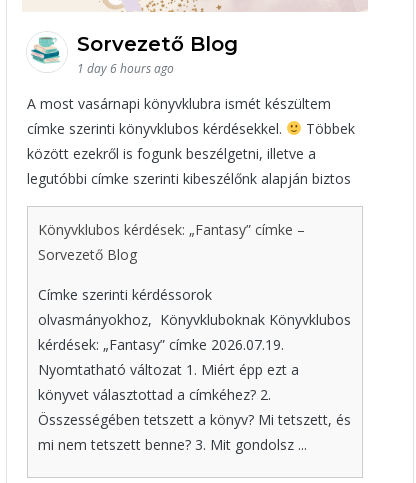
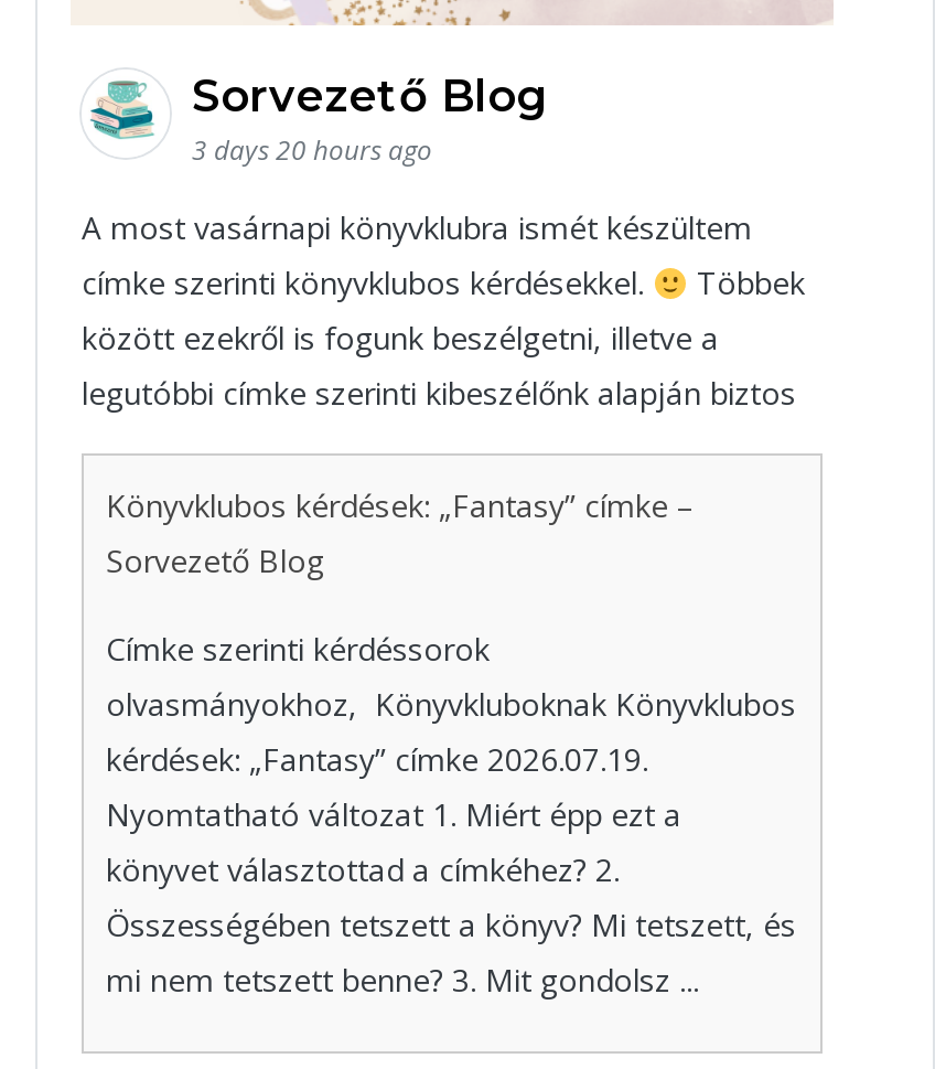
- 1 day 6 hours ago
+ 3 days 20 hours ago
